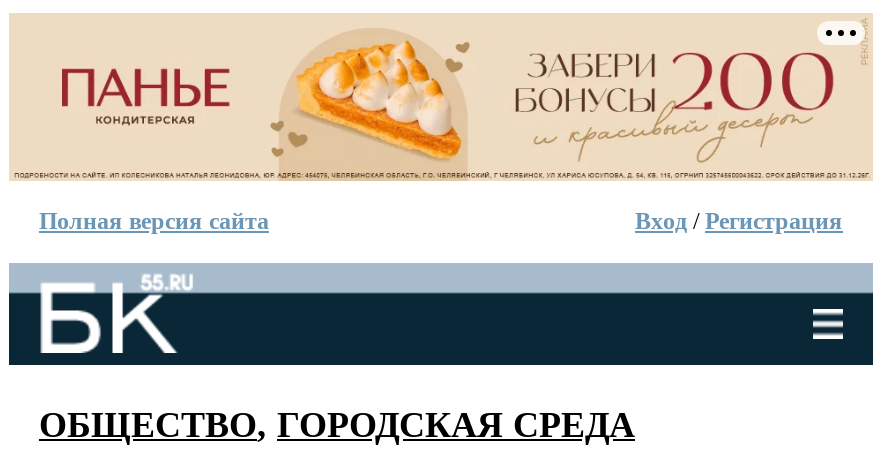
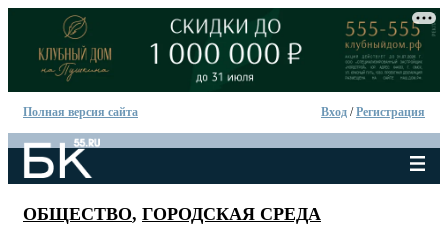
- [image]
+ [image]
